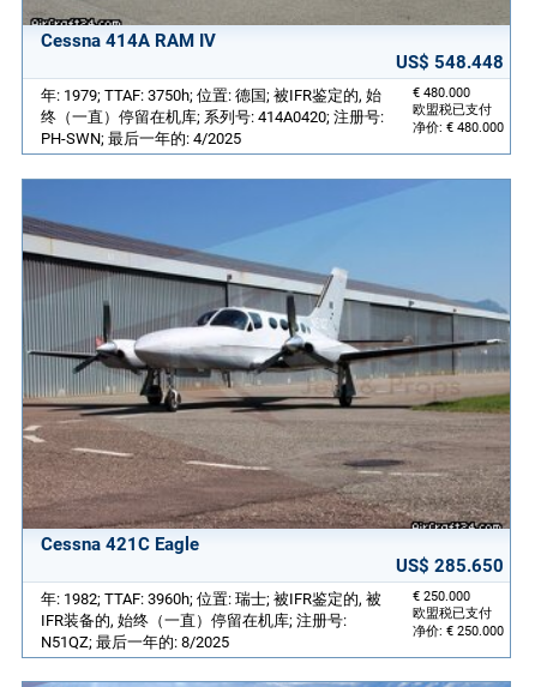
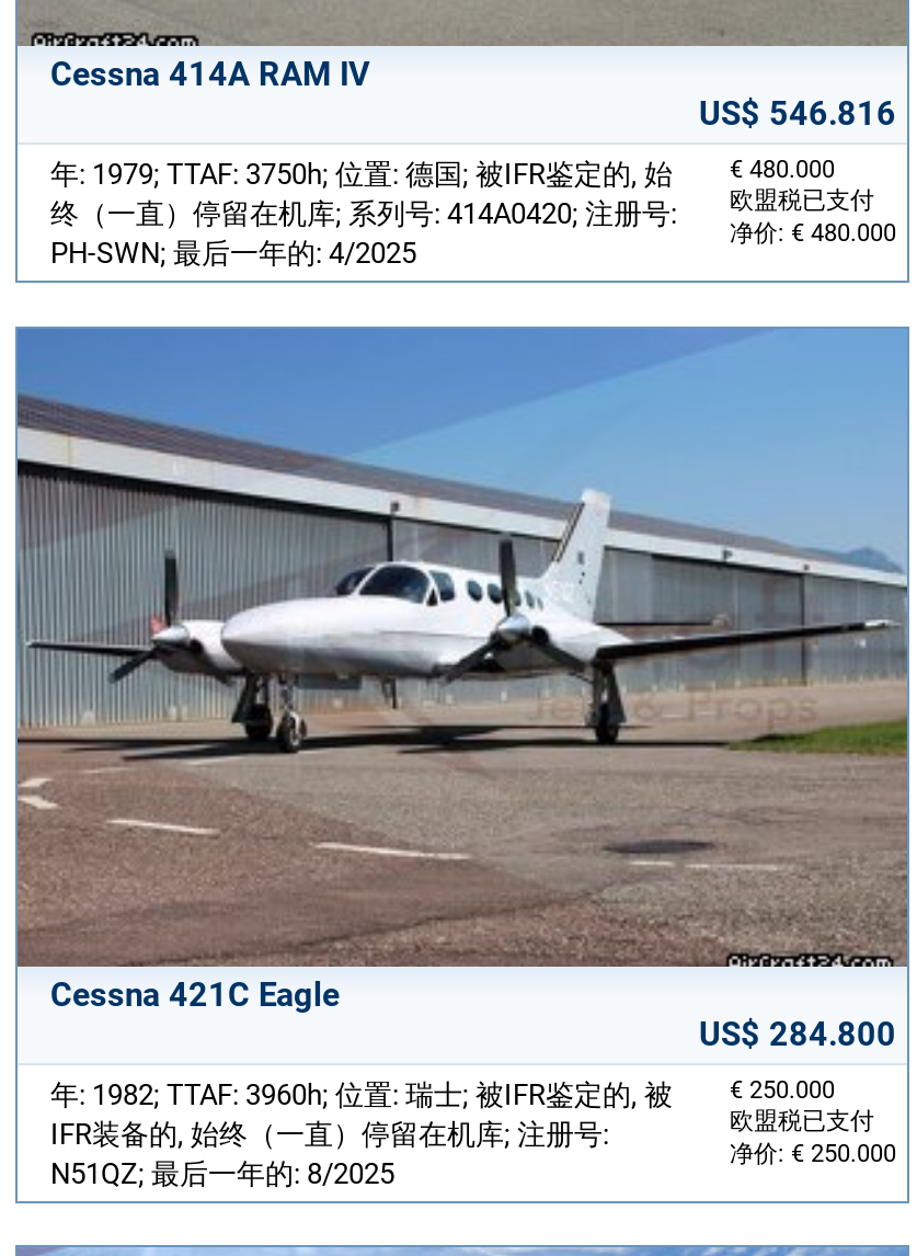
- US$ 548.448
+ US$ 546.816

- US$ 285.650
+ US$ 284.800
